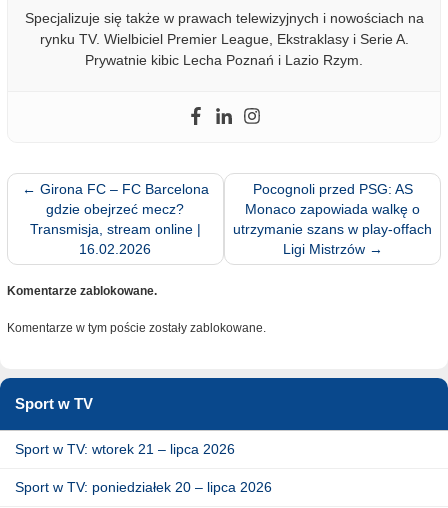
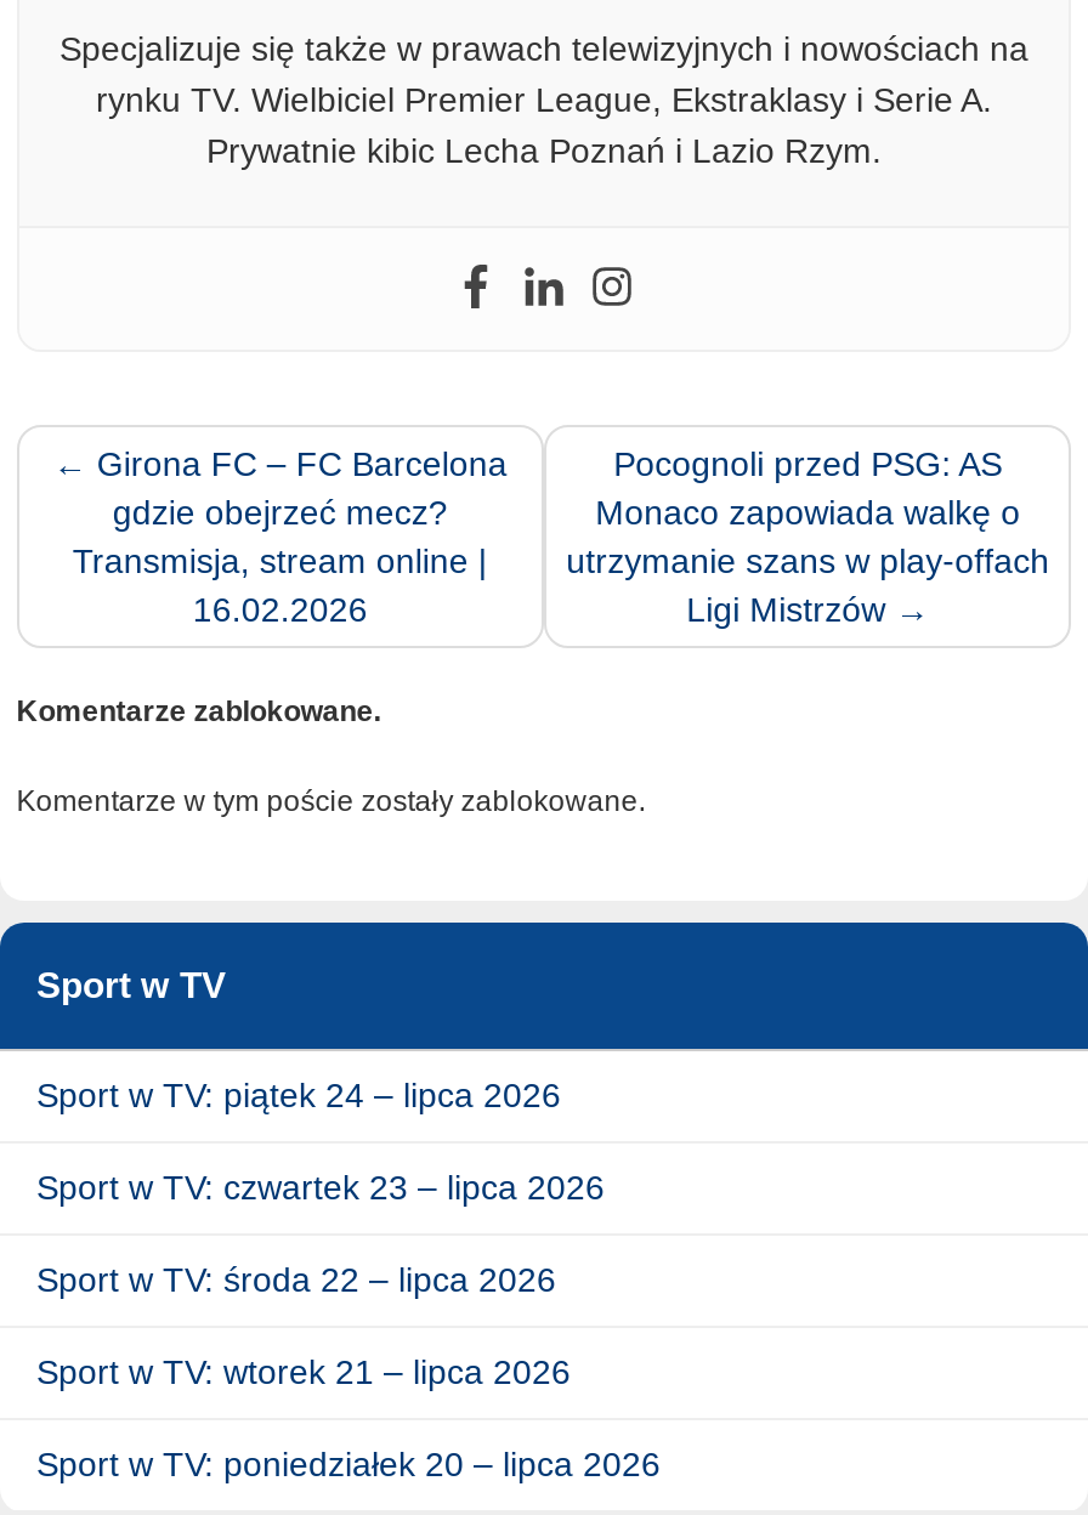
+ Sport w TV: piątek 24 – lipca 2026
+ Sport w TV: czwartek 23 – lipca 2026
+ Sport w TV: środa 22 – lipca 2026
